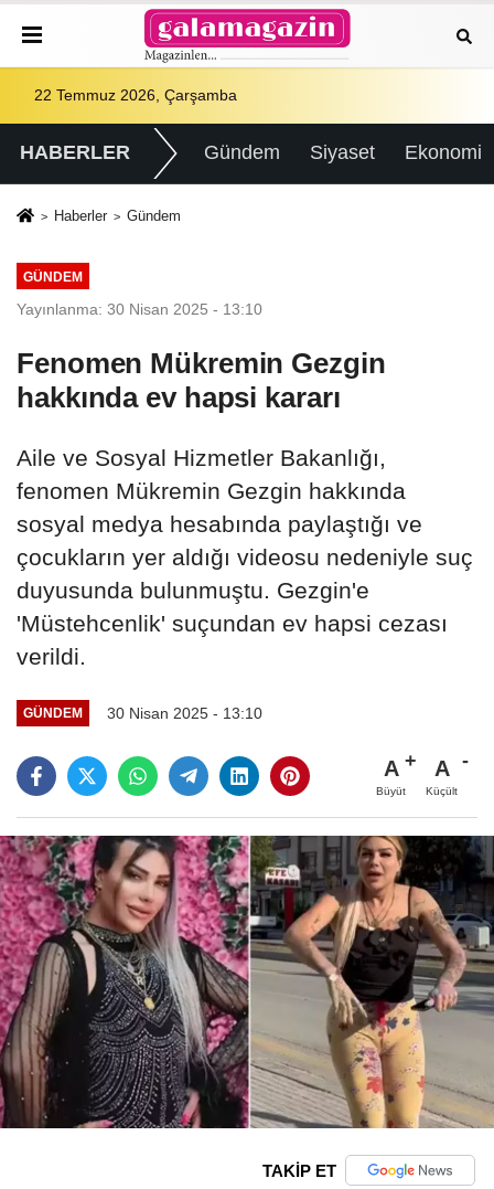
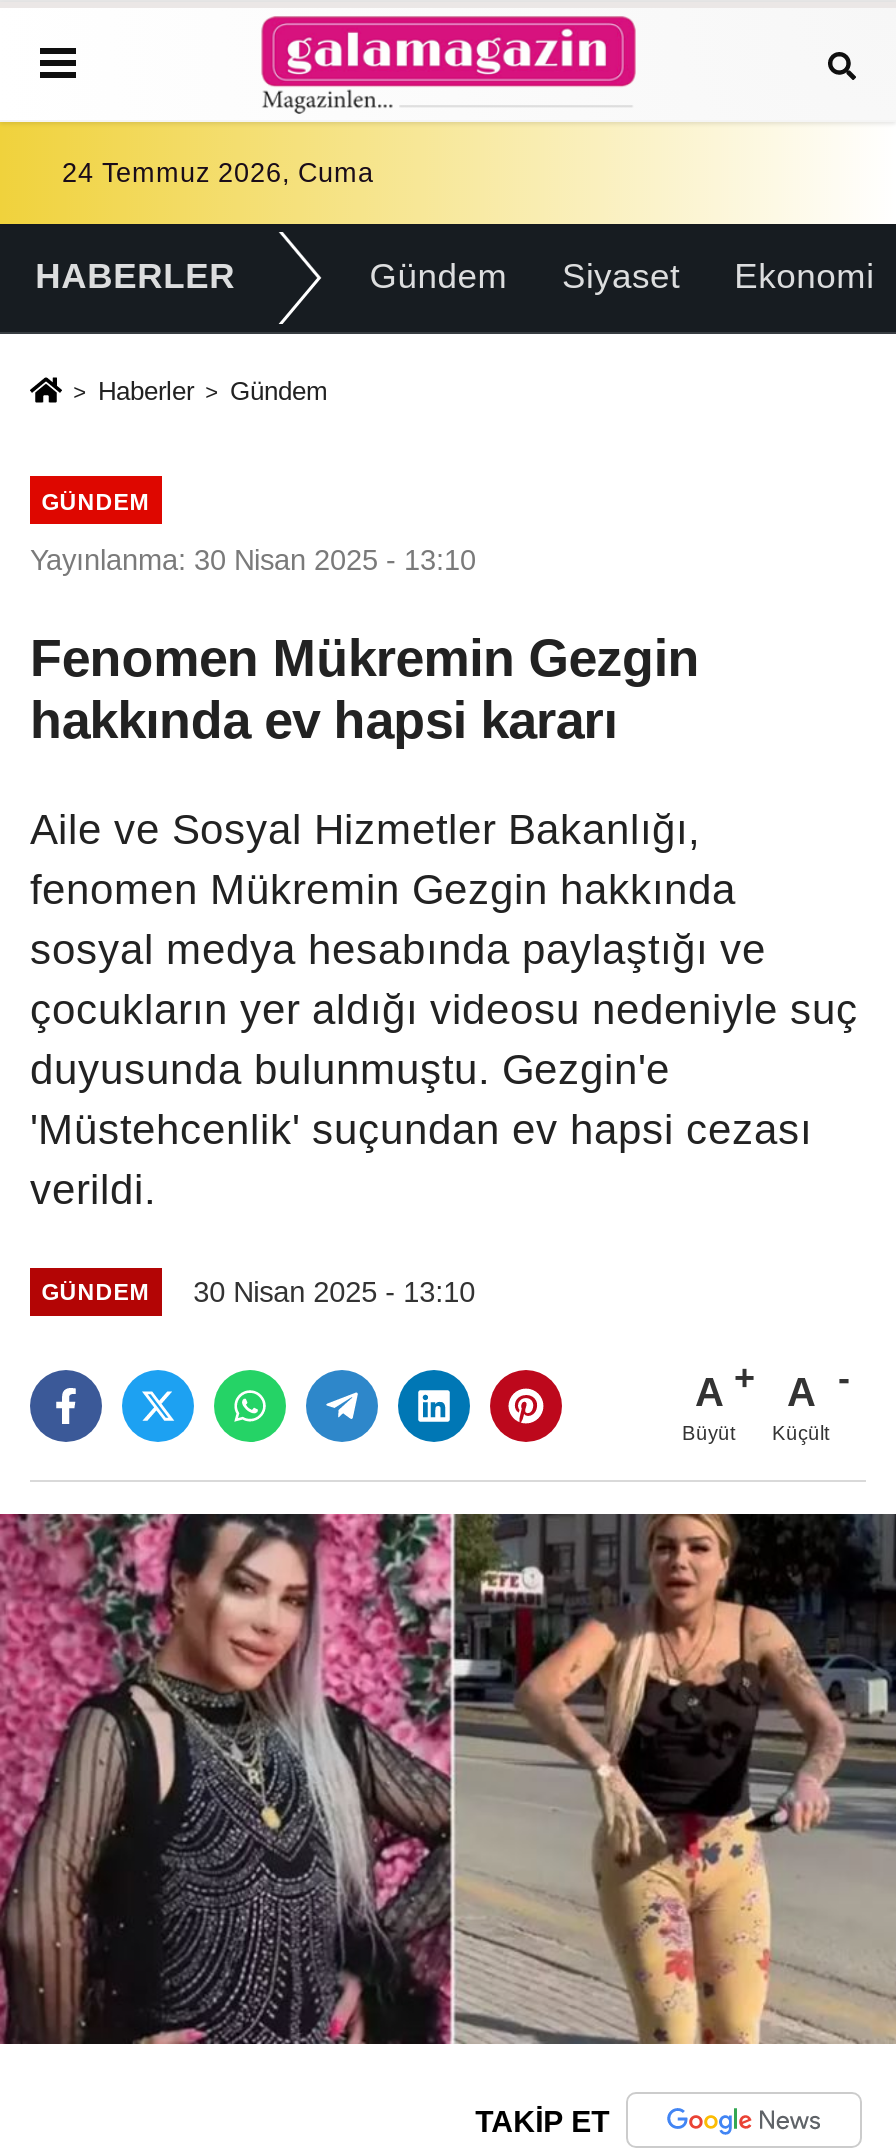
- 22 Temmuz 2026, Çarşamba
+ 24 Temmuz 2026, Cuma
